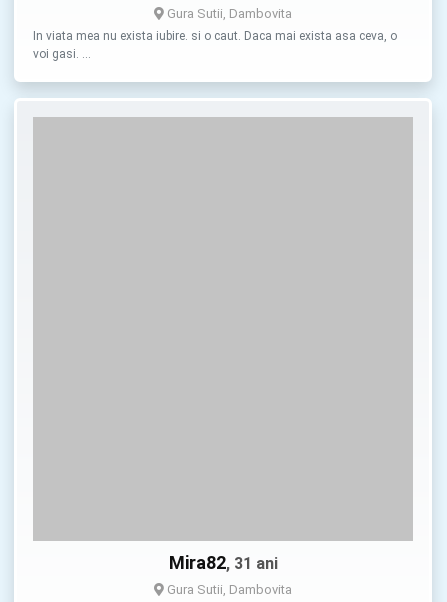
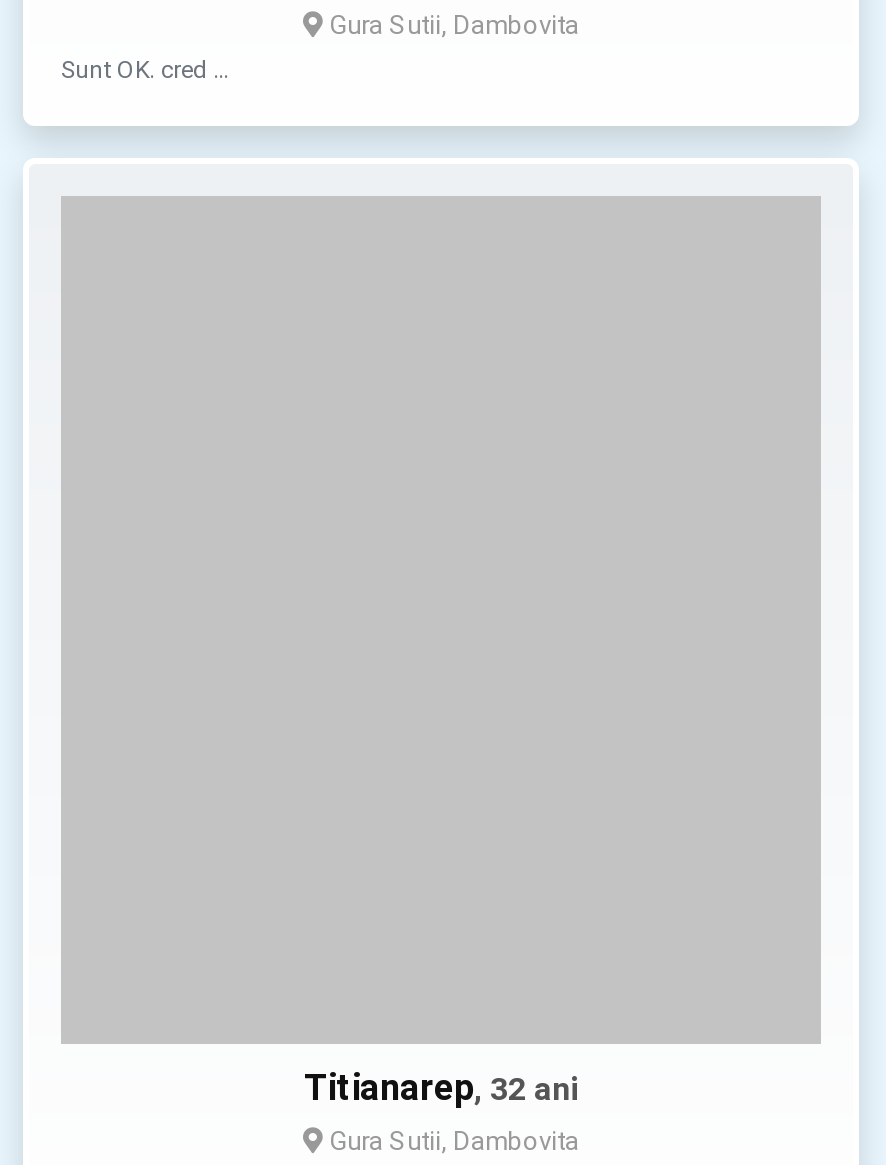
- In viata mea nu exista iubire. si o caut. Daca mai exista asa ceva, o
- voi gasi. …
+ Sunt OK. cred …

- Mira82, 31 ani
+ Titianarep, 32 ani
